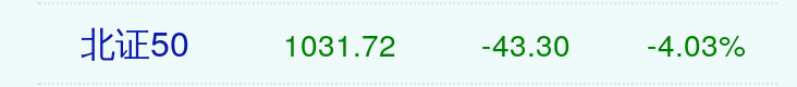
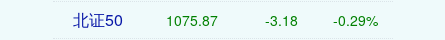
- 1031.72
+ 1075.87

- -43.30
+ -3.18

- -4.03%
+ -0.29%
